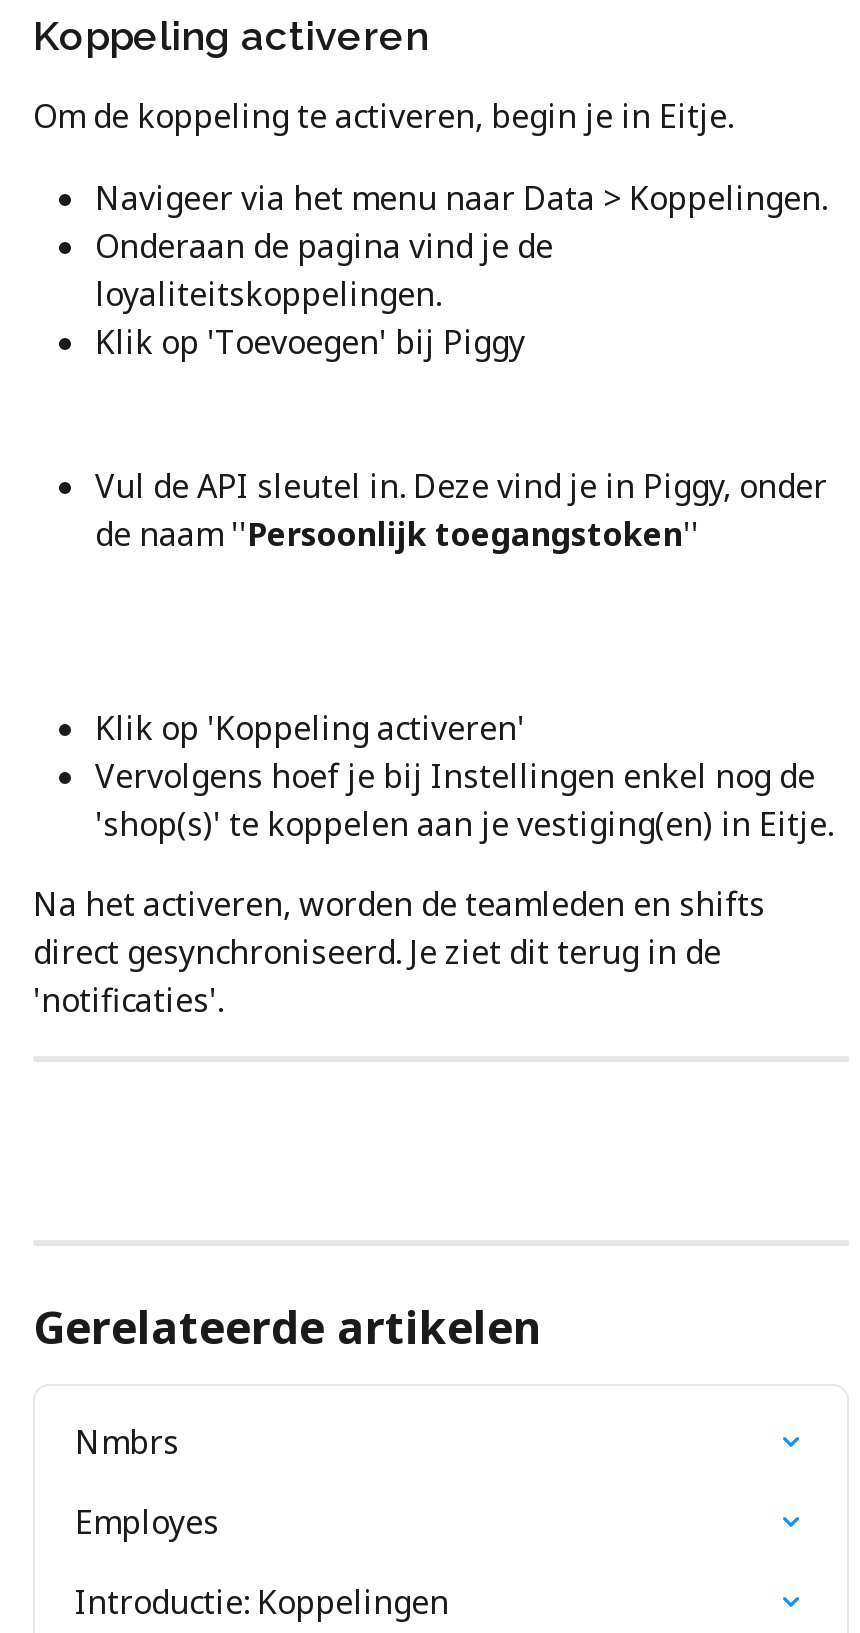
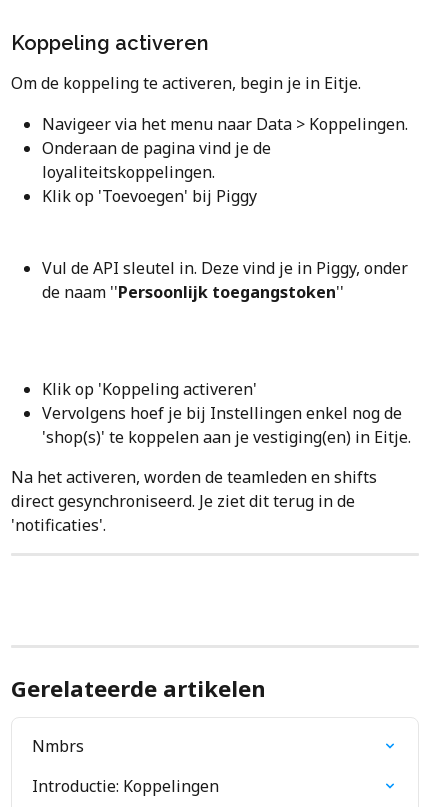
- Employes
